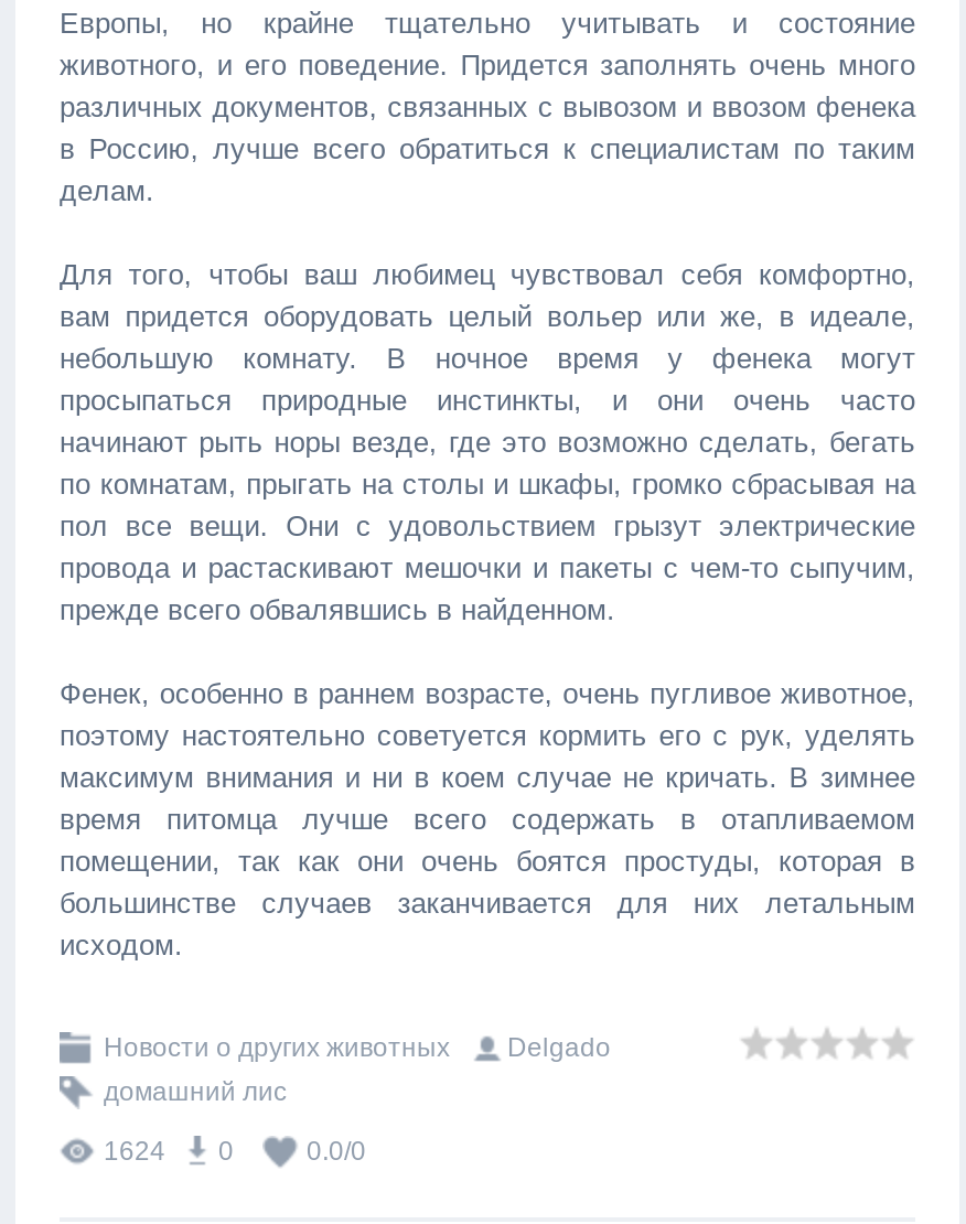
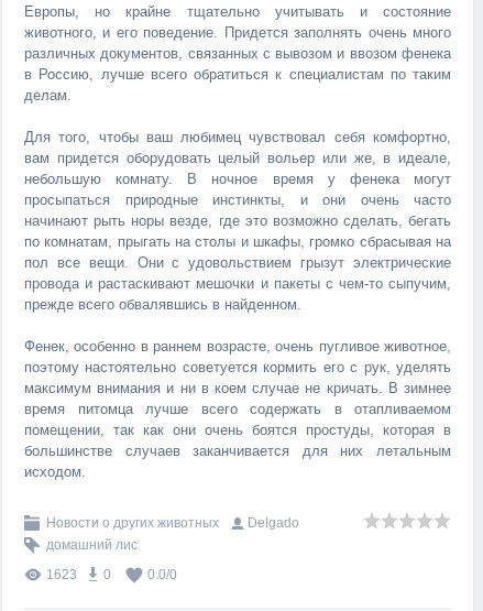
- 1624 0
+ 1623 0
